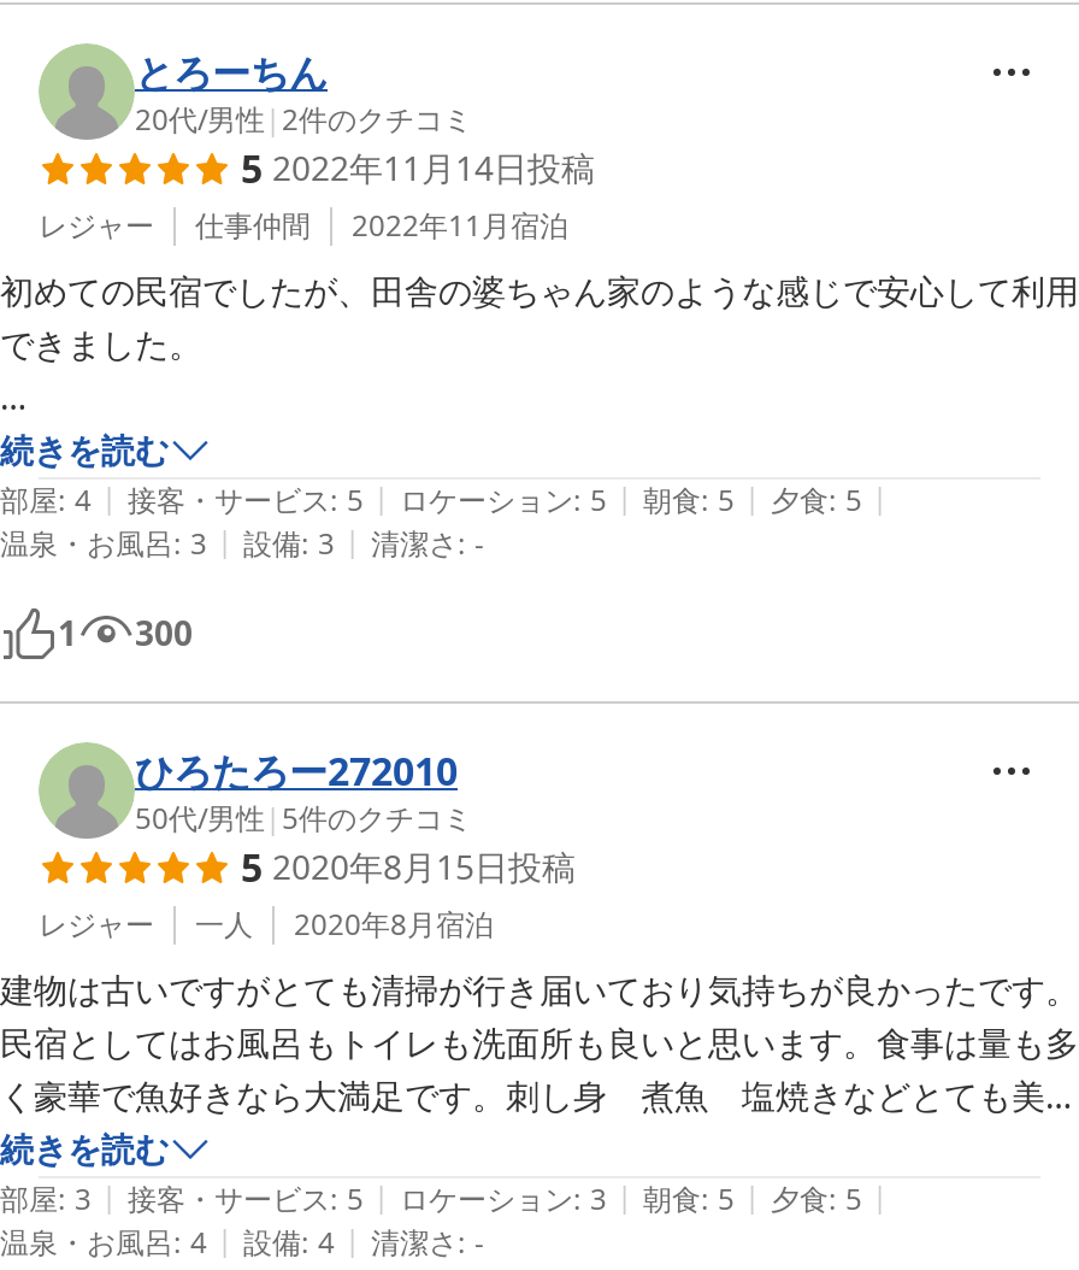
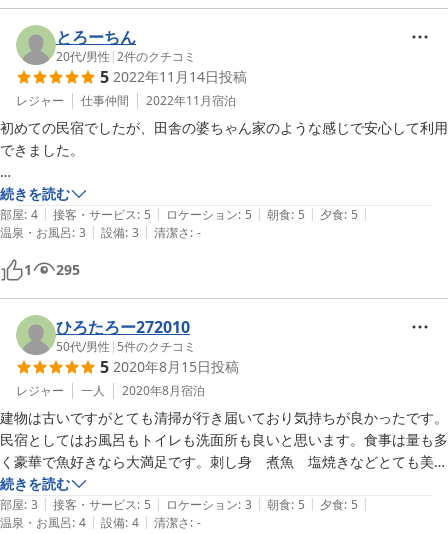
- 1 300
+ 1 295
